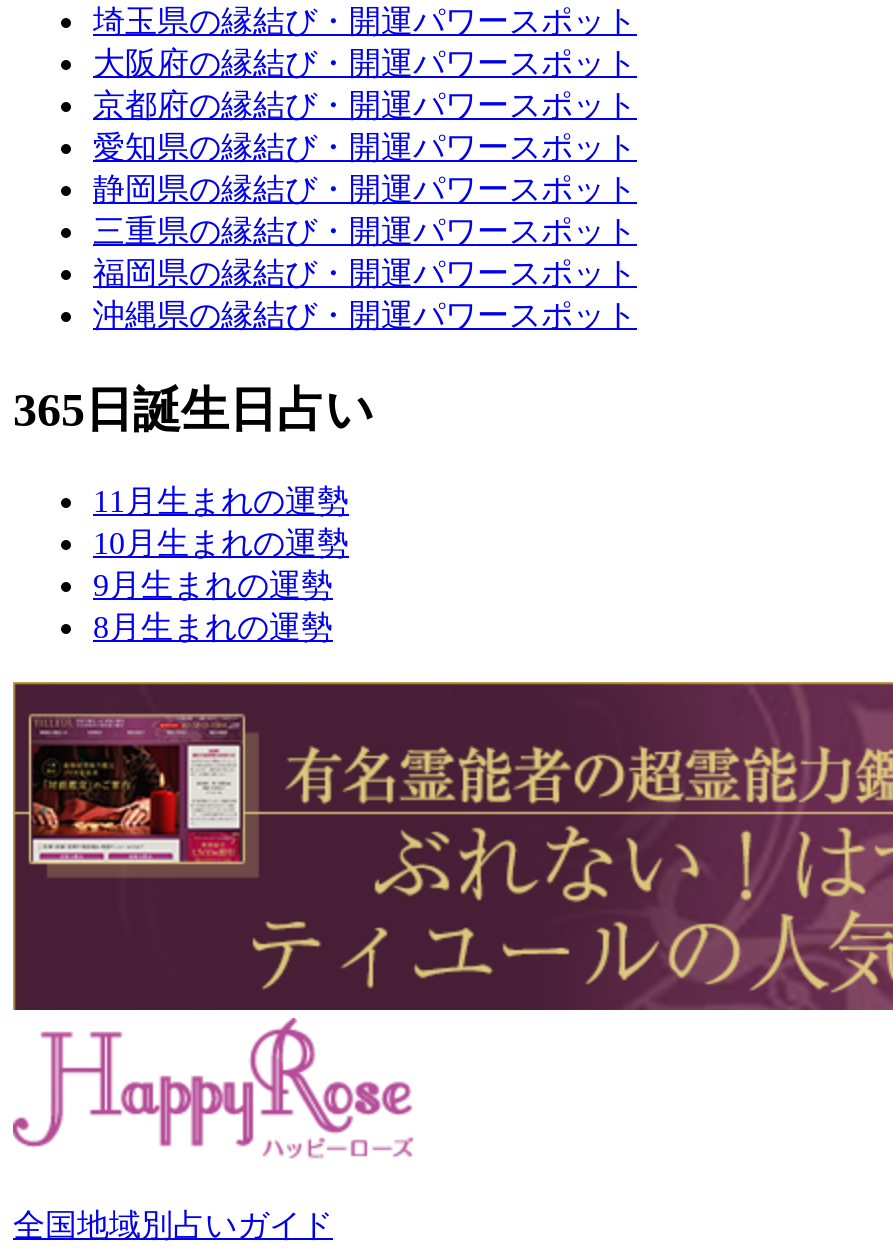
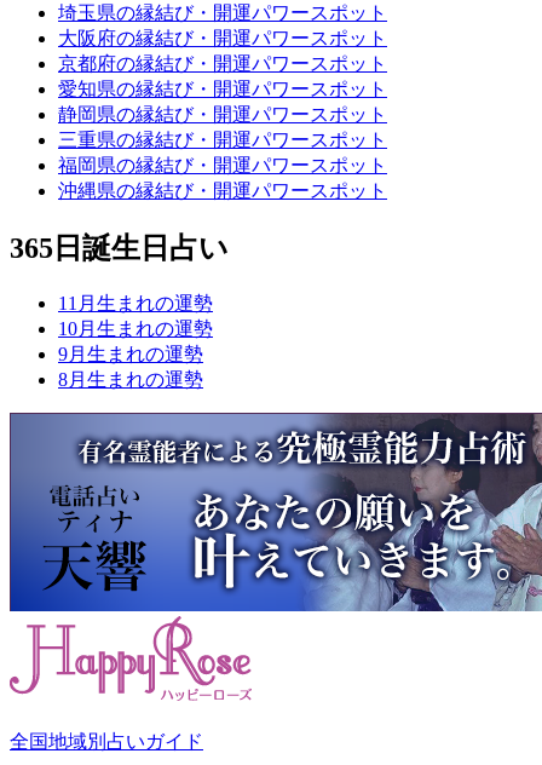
- [image]
+ [image]
